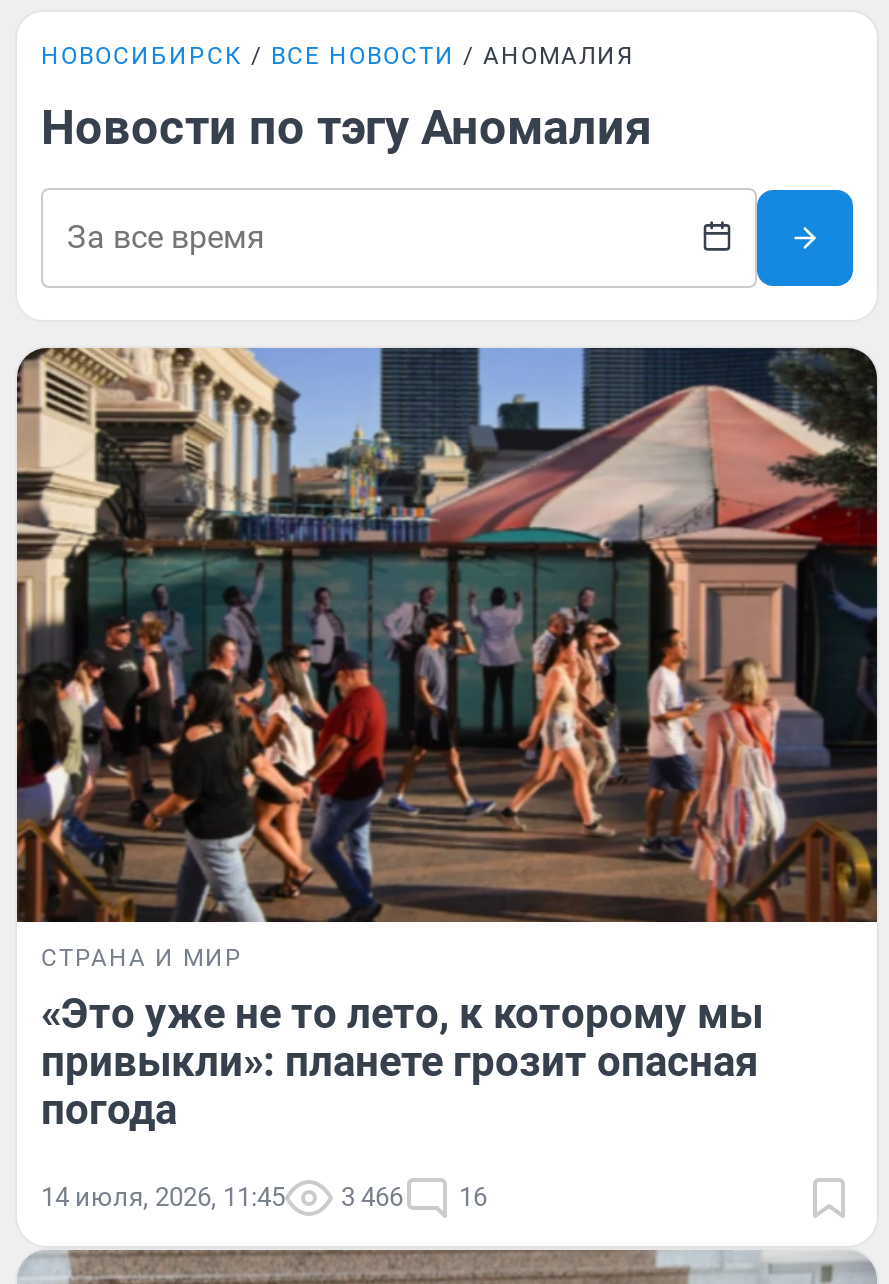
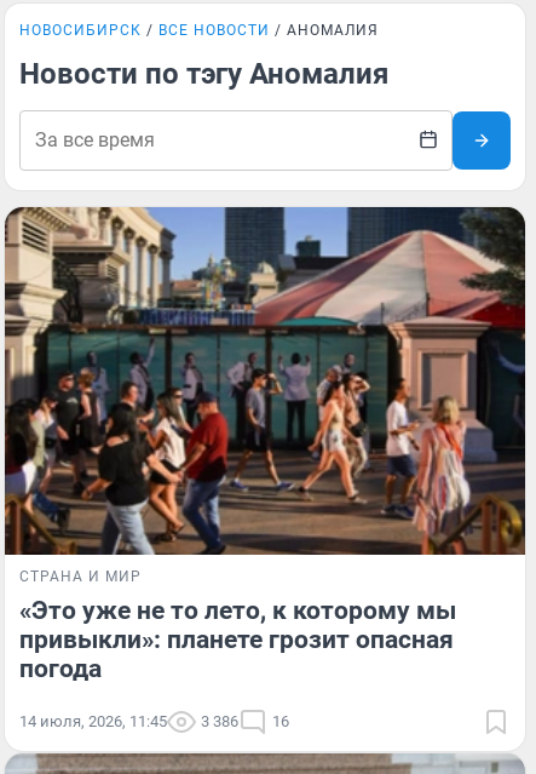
- 14 июля, 2026, 11:45 3 466 16
+ 14 июля, 2026, 11:45 3 386 16
